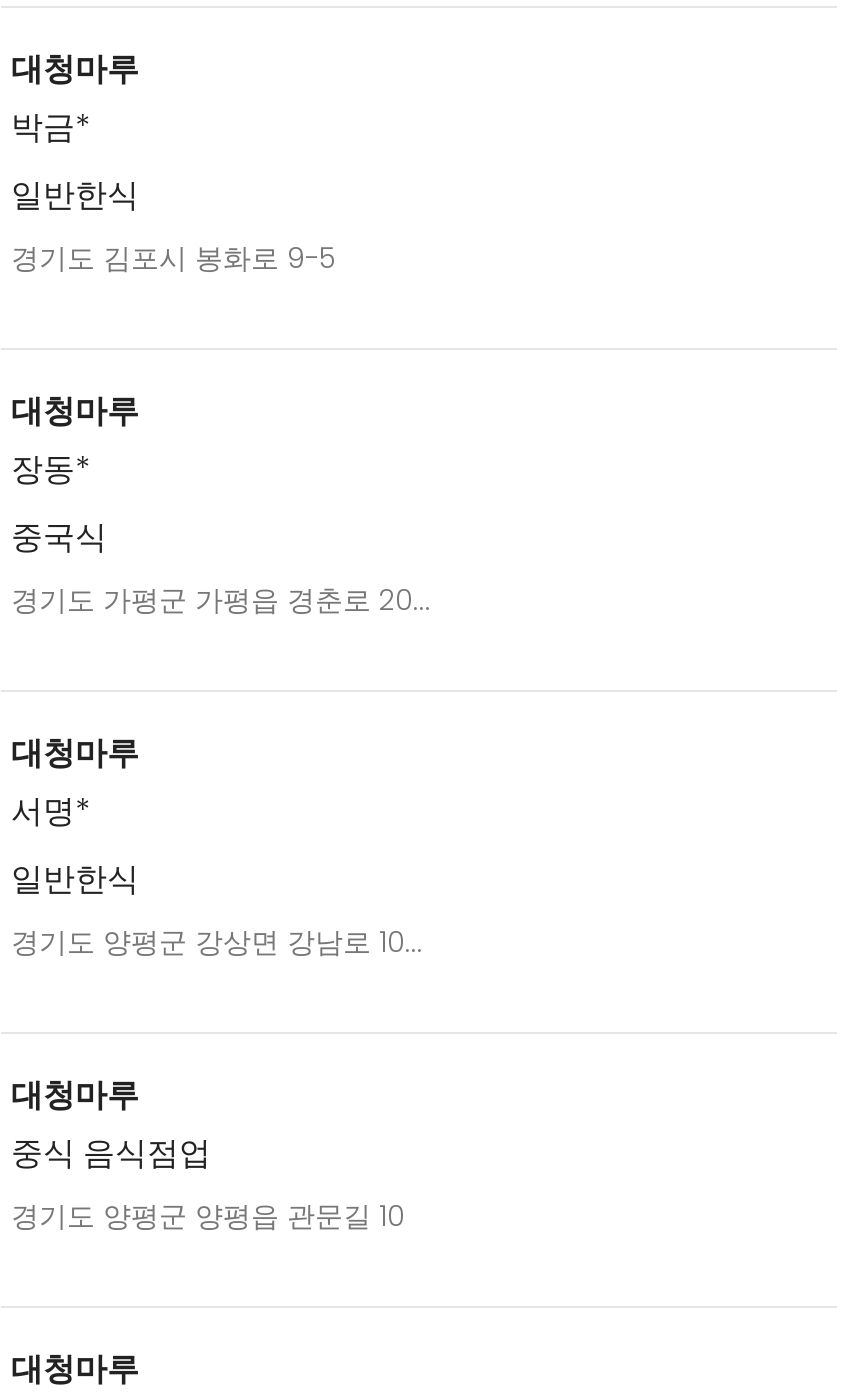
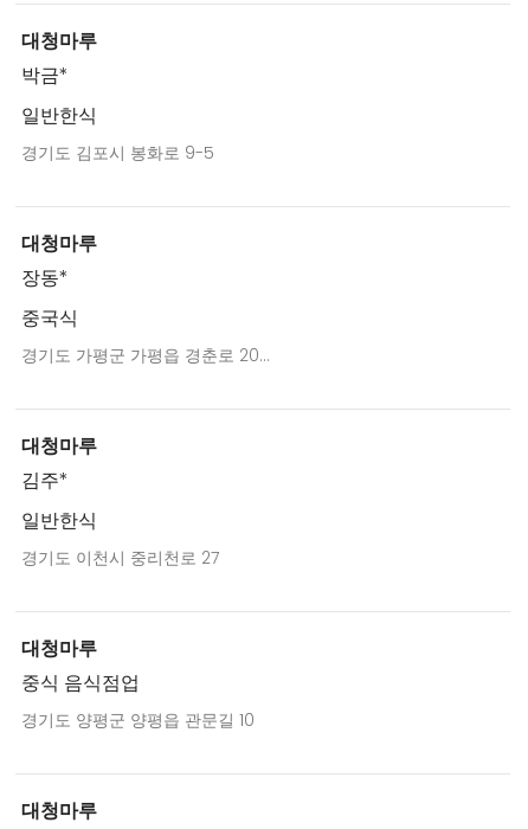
- 서명*
+ 김주*

- 경기도 양평군 강상면 강남로 10...
+ 경기도 이천시 중리천로 27
